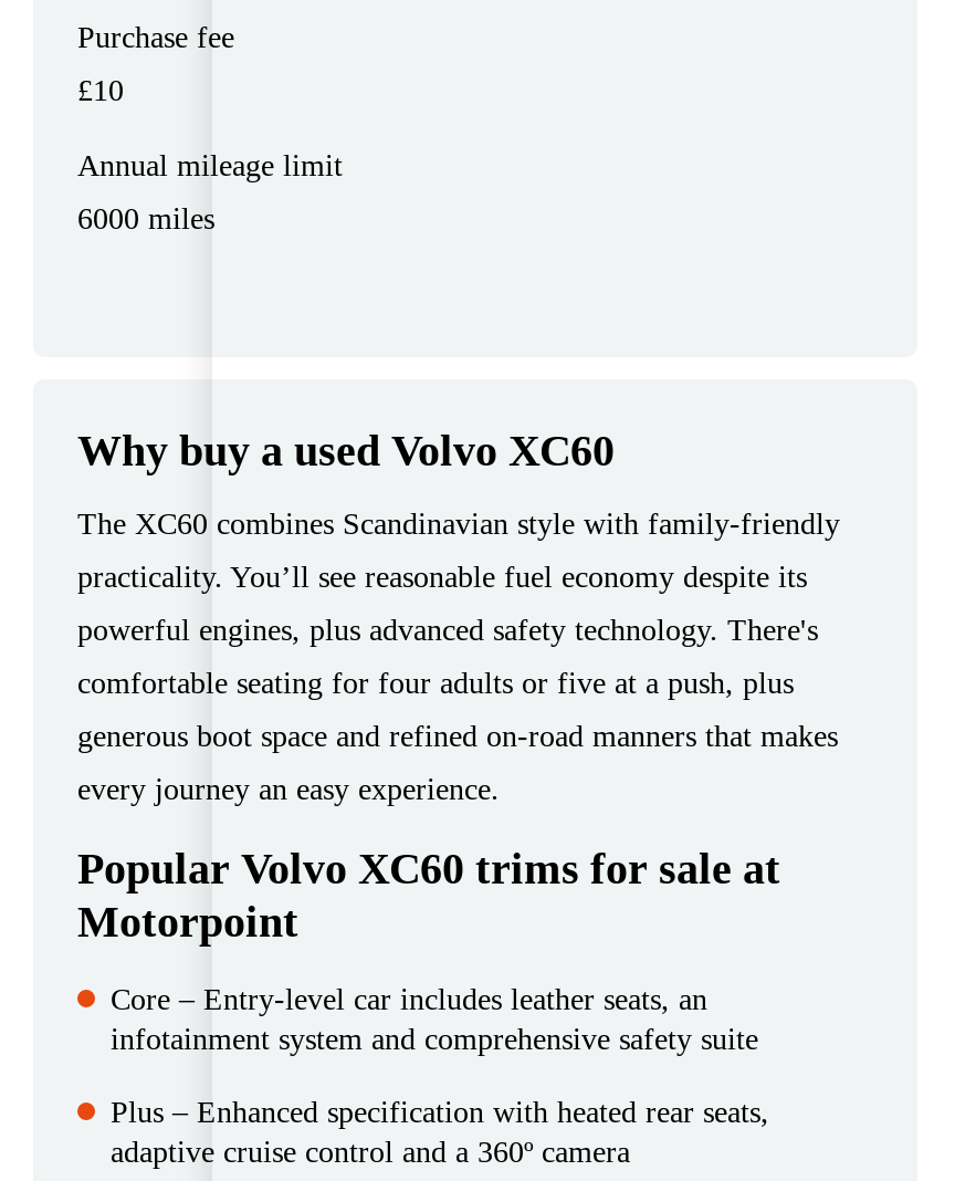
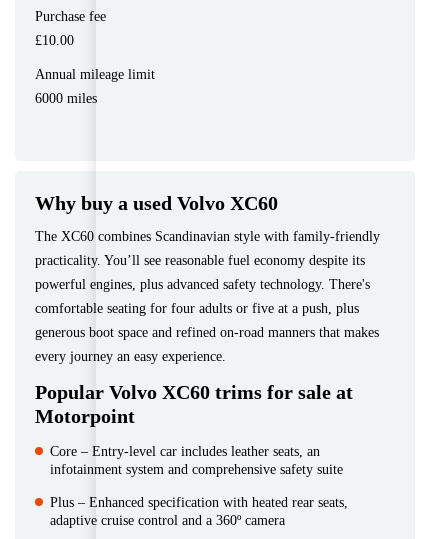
- £10
+ £10.00
